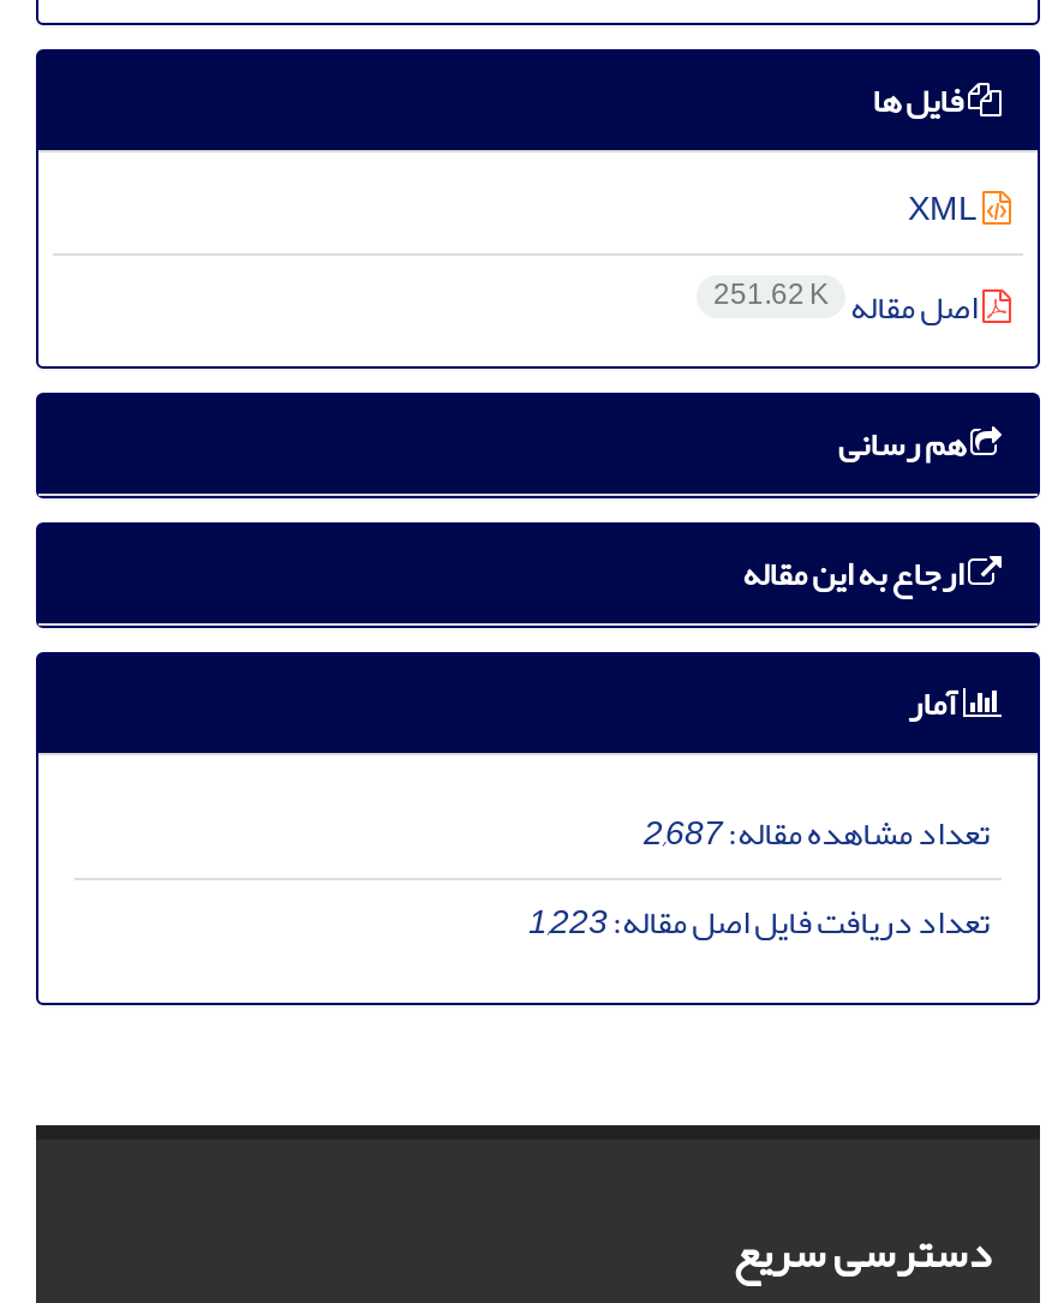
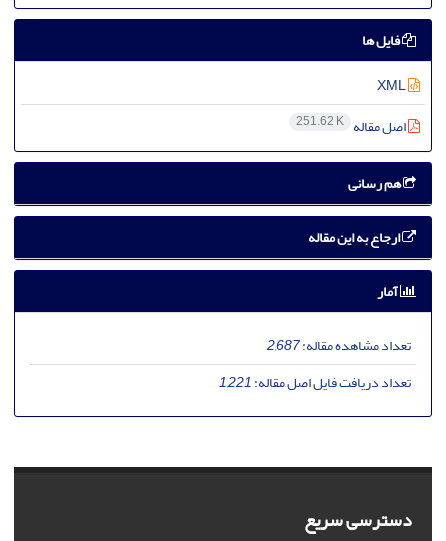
- تعداد دریافت فایل اصل مقاله:1,223
+ تعداد دریافت فایل اصل مقاله:1,221
